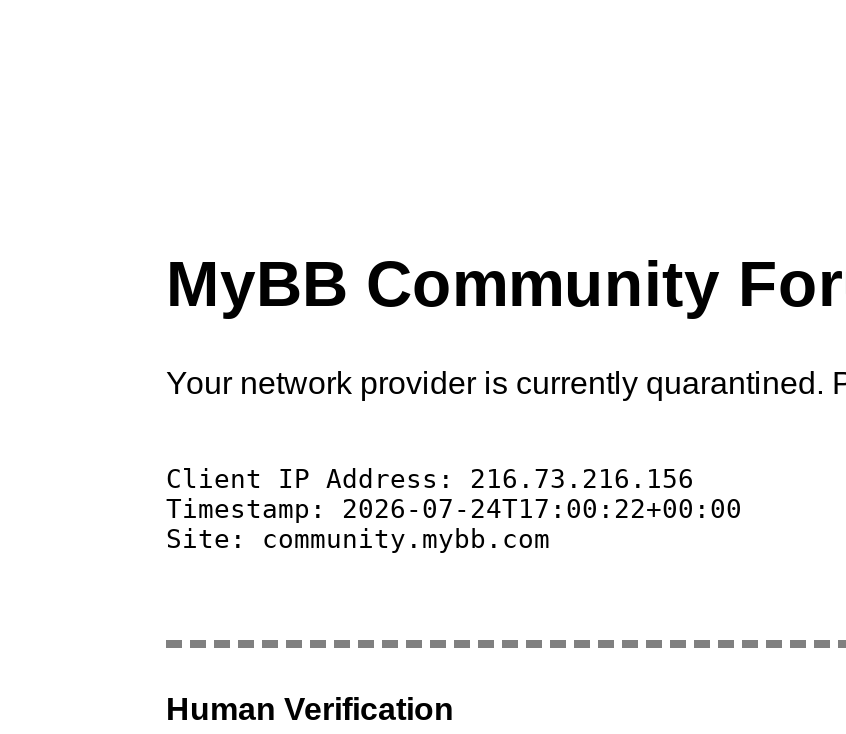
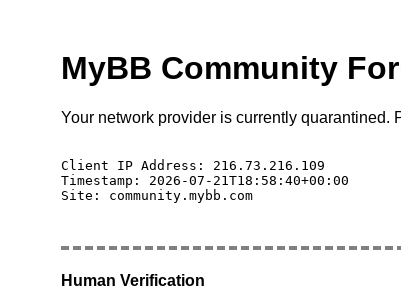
- Client IP Address: 216.73.216.156
+ Client IP Address: 216.73.216.109

- Timestamp: 2026-07-24T17:00:22+00:00
+ Timestamp: 2026-07-21T18:58:40+00:00
